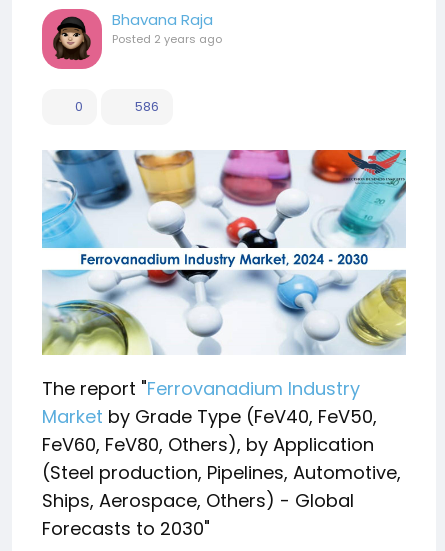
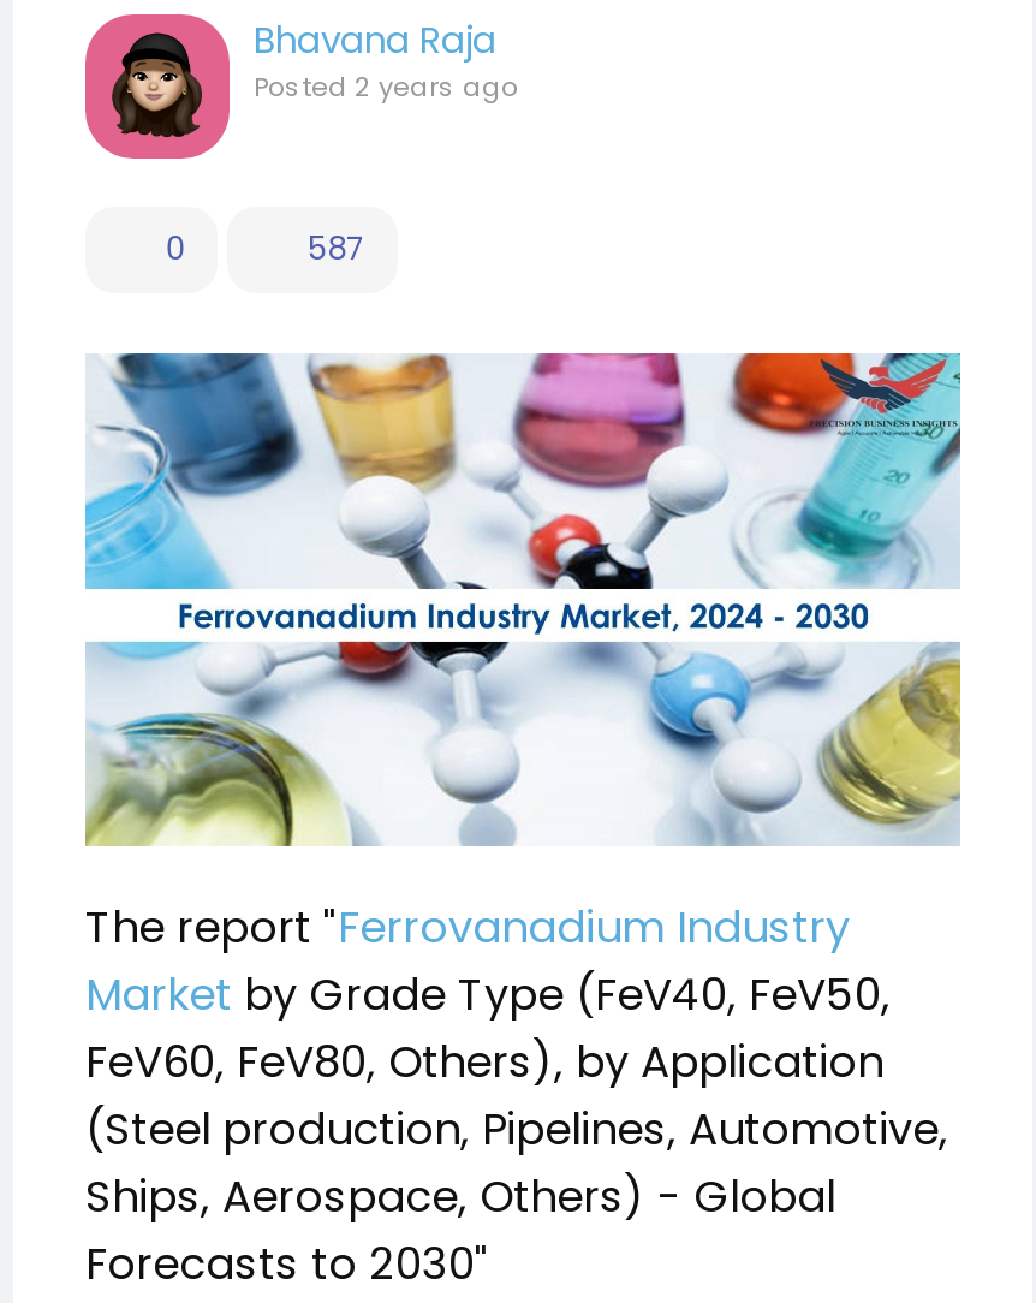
- 586
+ 587
